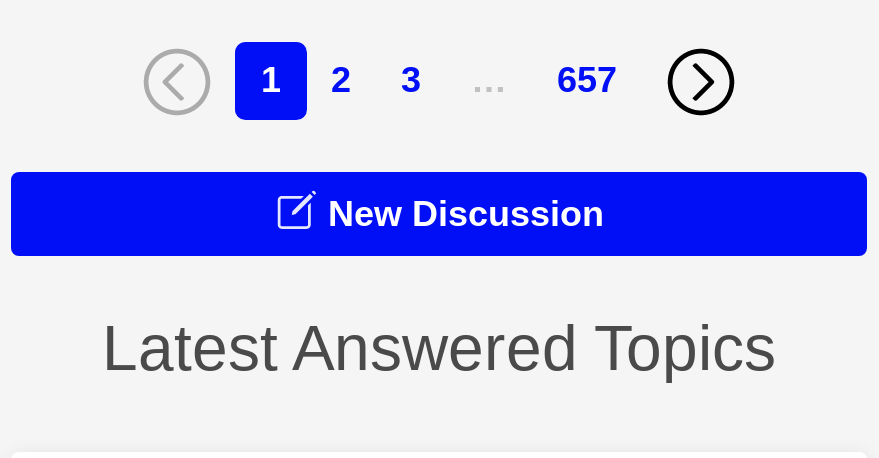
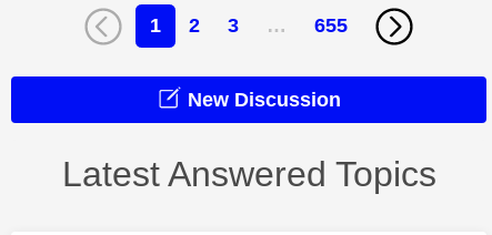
- 657
+ 655
